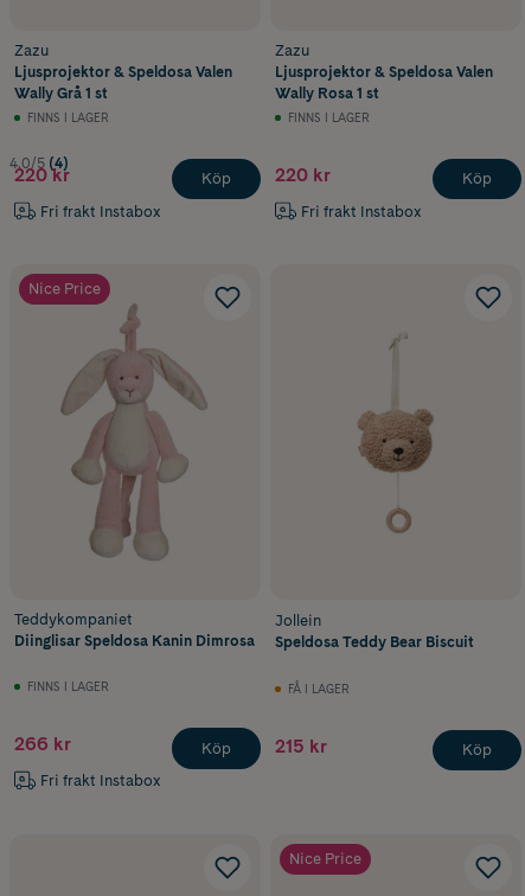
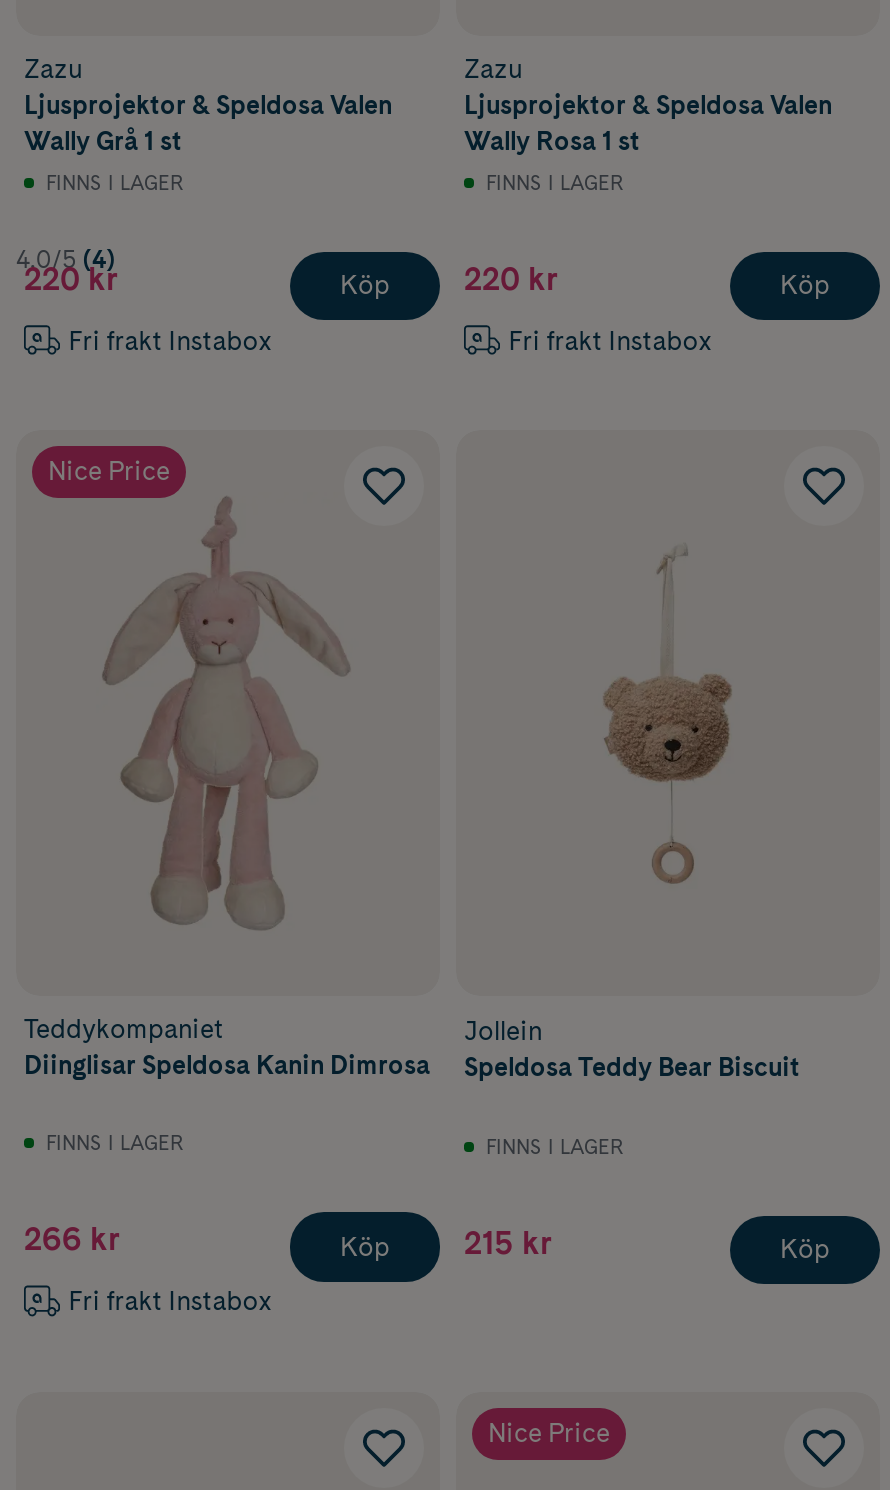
- FÅ I LAGER
+ FINNS I LAGER
